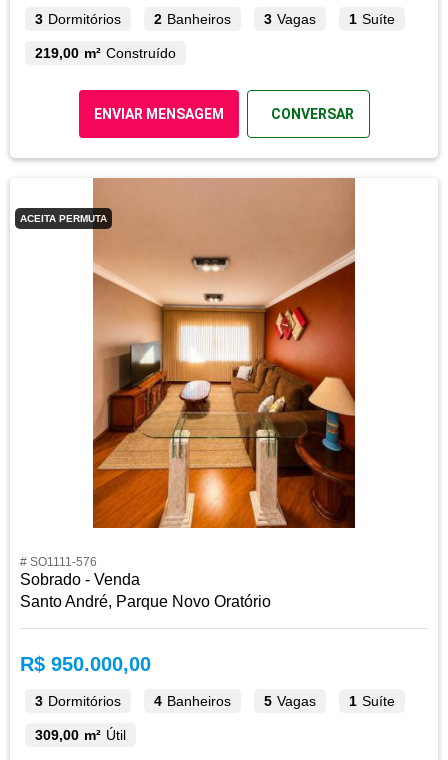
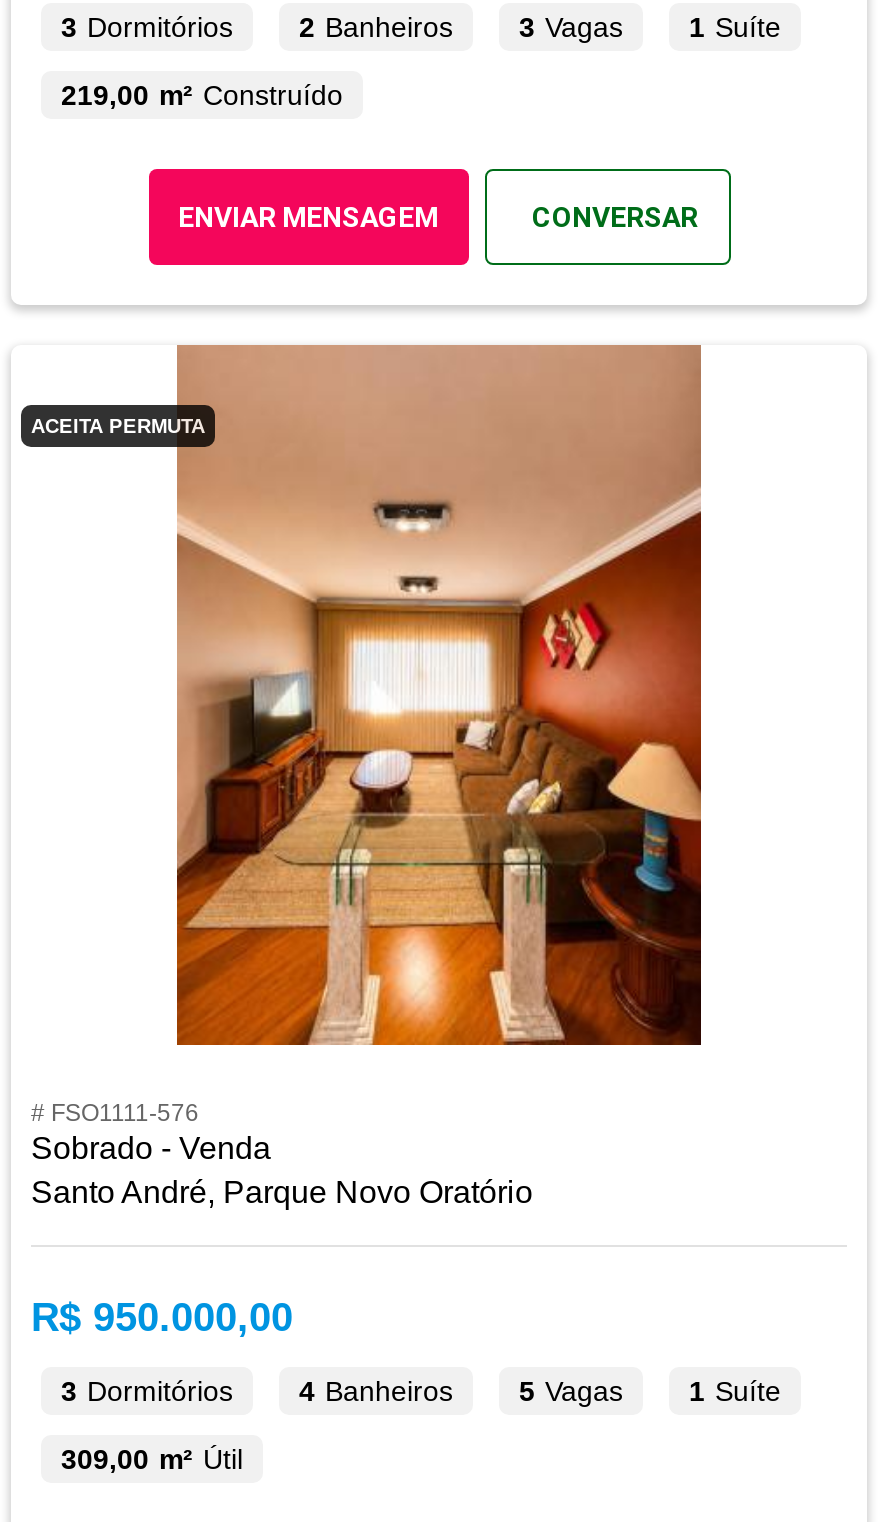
- # SO1111-576
+ # FSO1111-576
